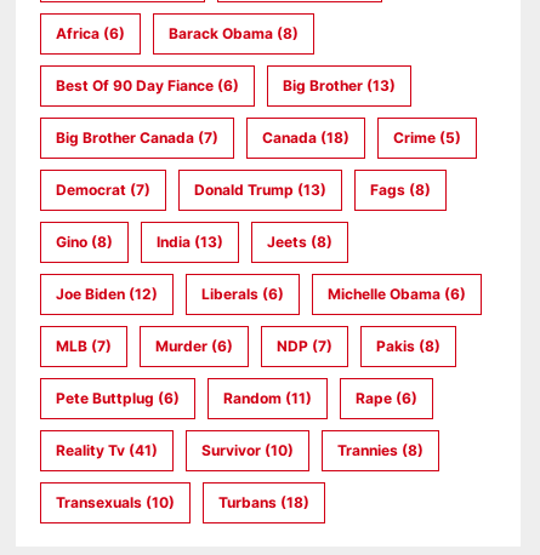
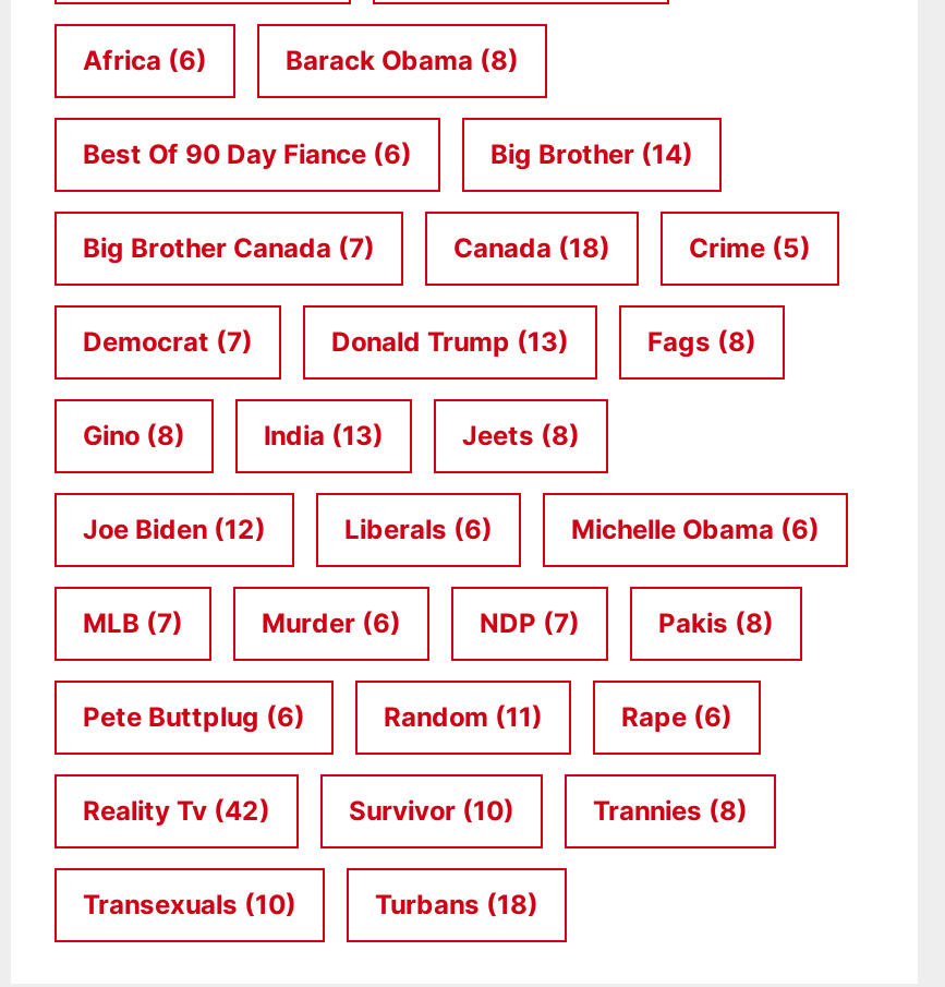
- Big Brother (13)
+ Big Brother (14)

- Reality Tv (41)
+ Reality Tv (42)
